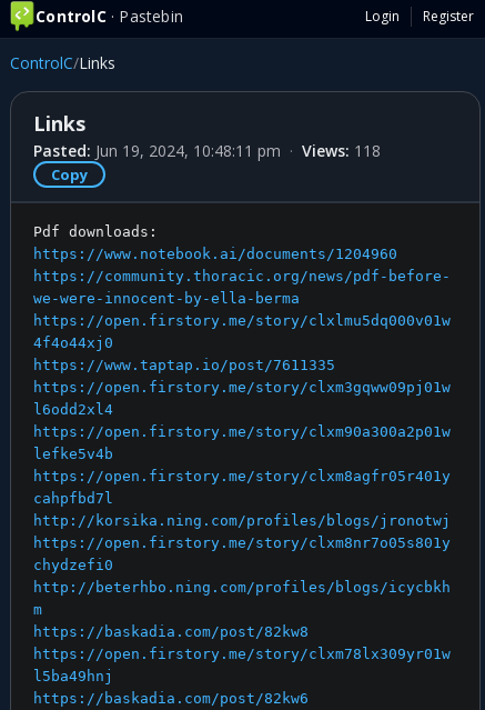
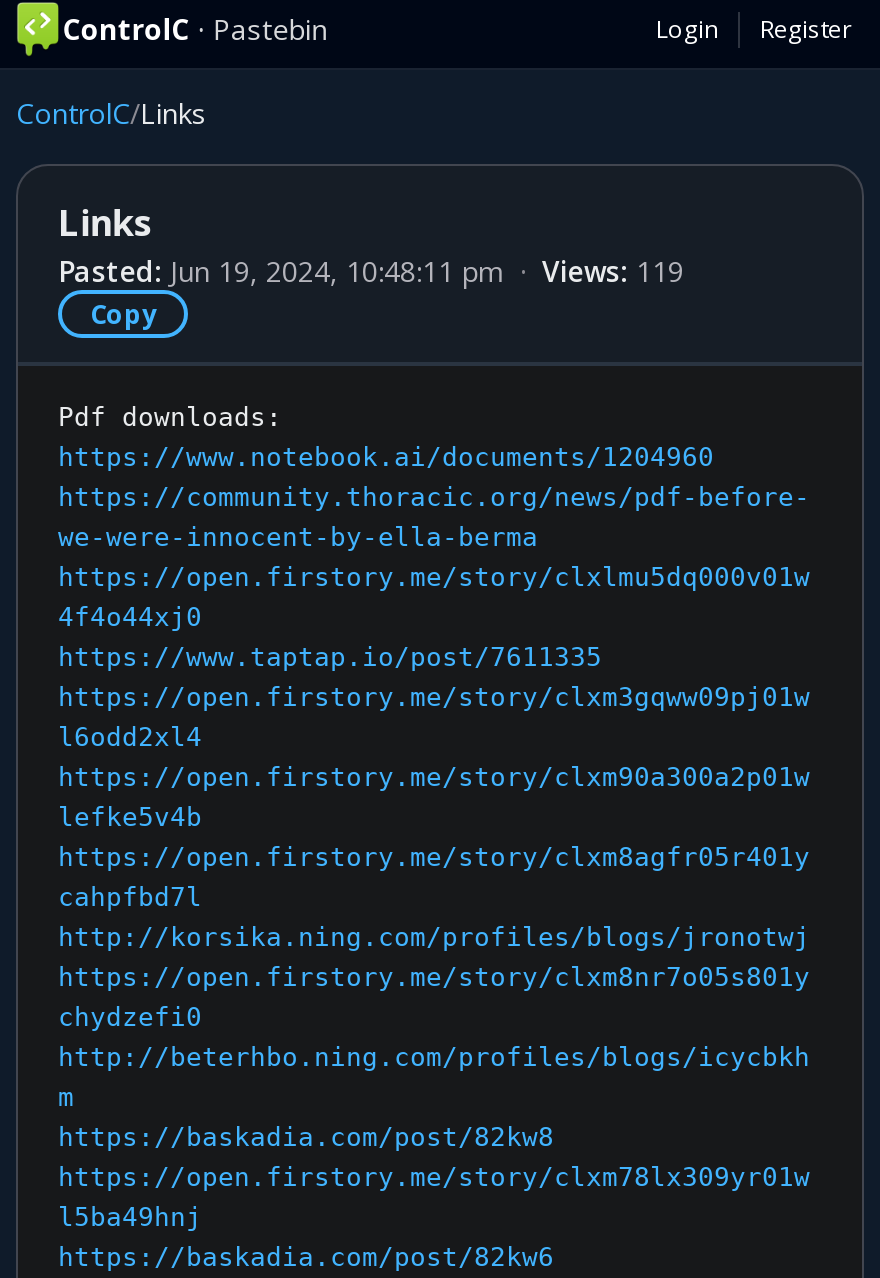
- Pasted: Jun 19, 2024, 10:48:11 pm · Views: 118
+ Pasted: Jun 19, 2024, 10:48:11 pm · Views: 119
